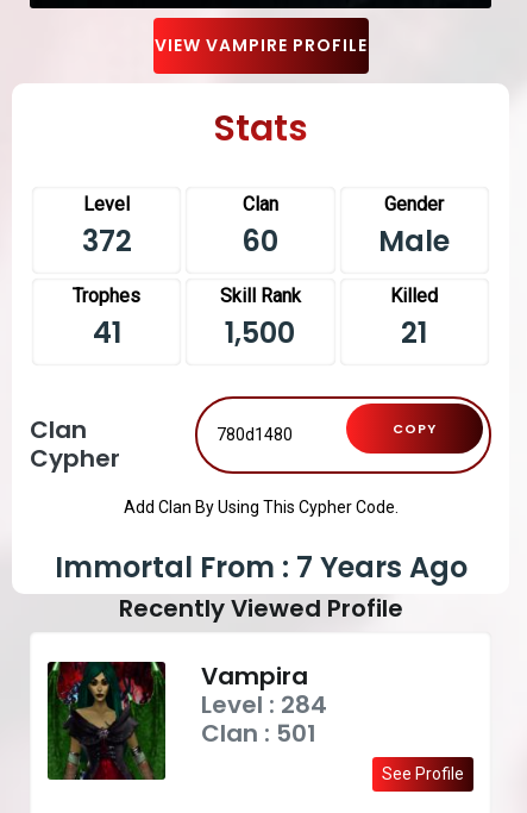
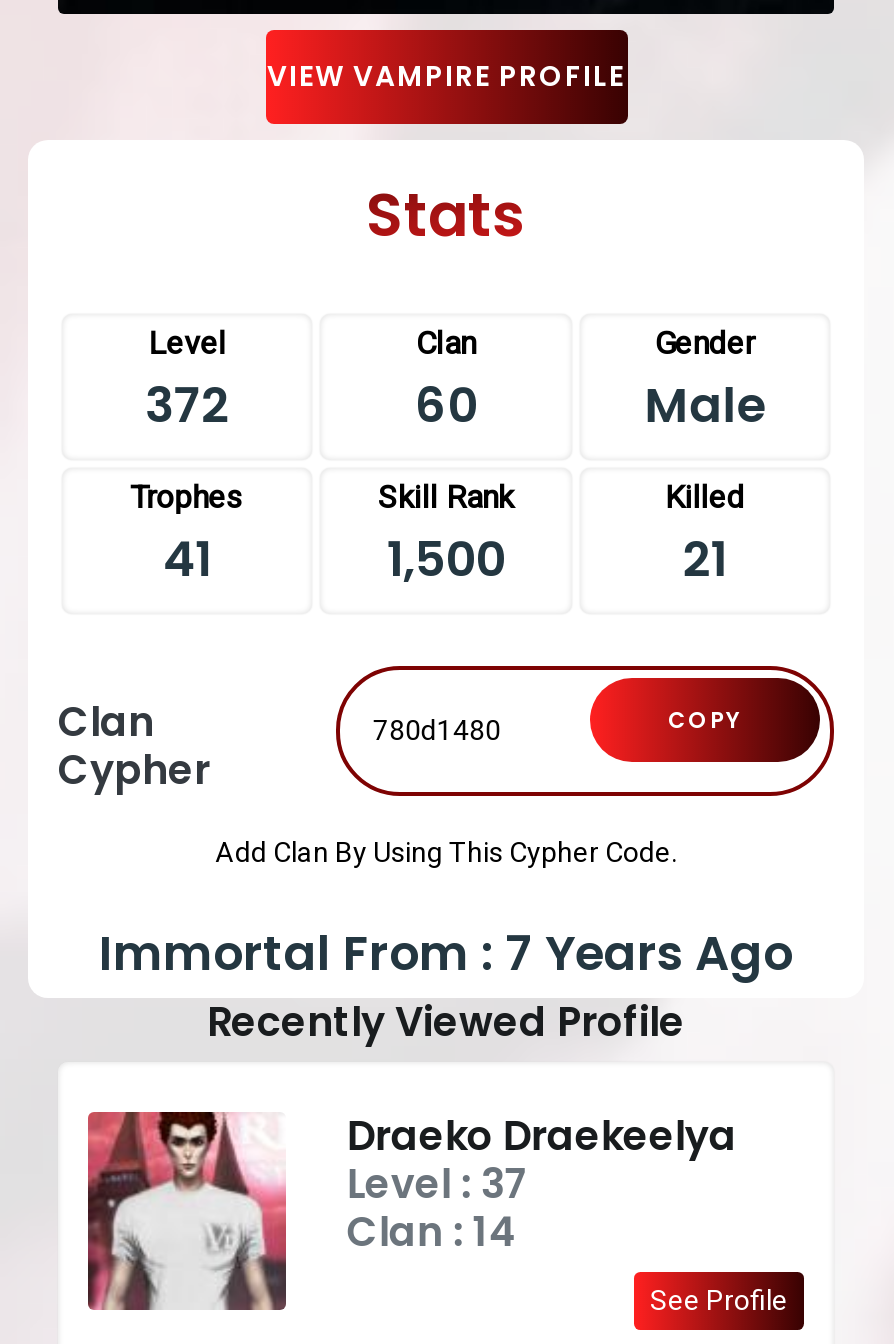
- [image]
- Vampira
- Level : 284
- Clan : 501
+ [image]
+ Draeko Draekeelya
+ Level : 37
+ Clan : 14
